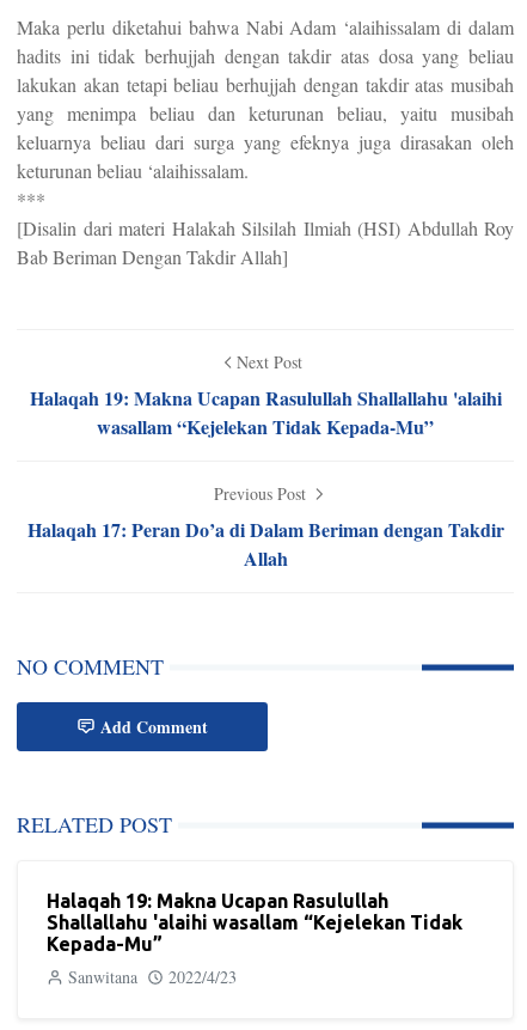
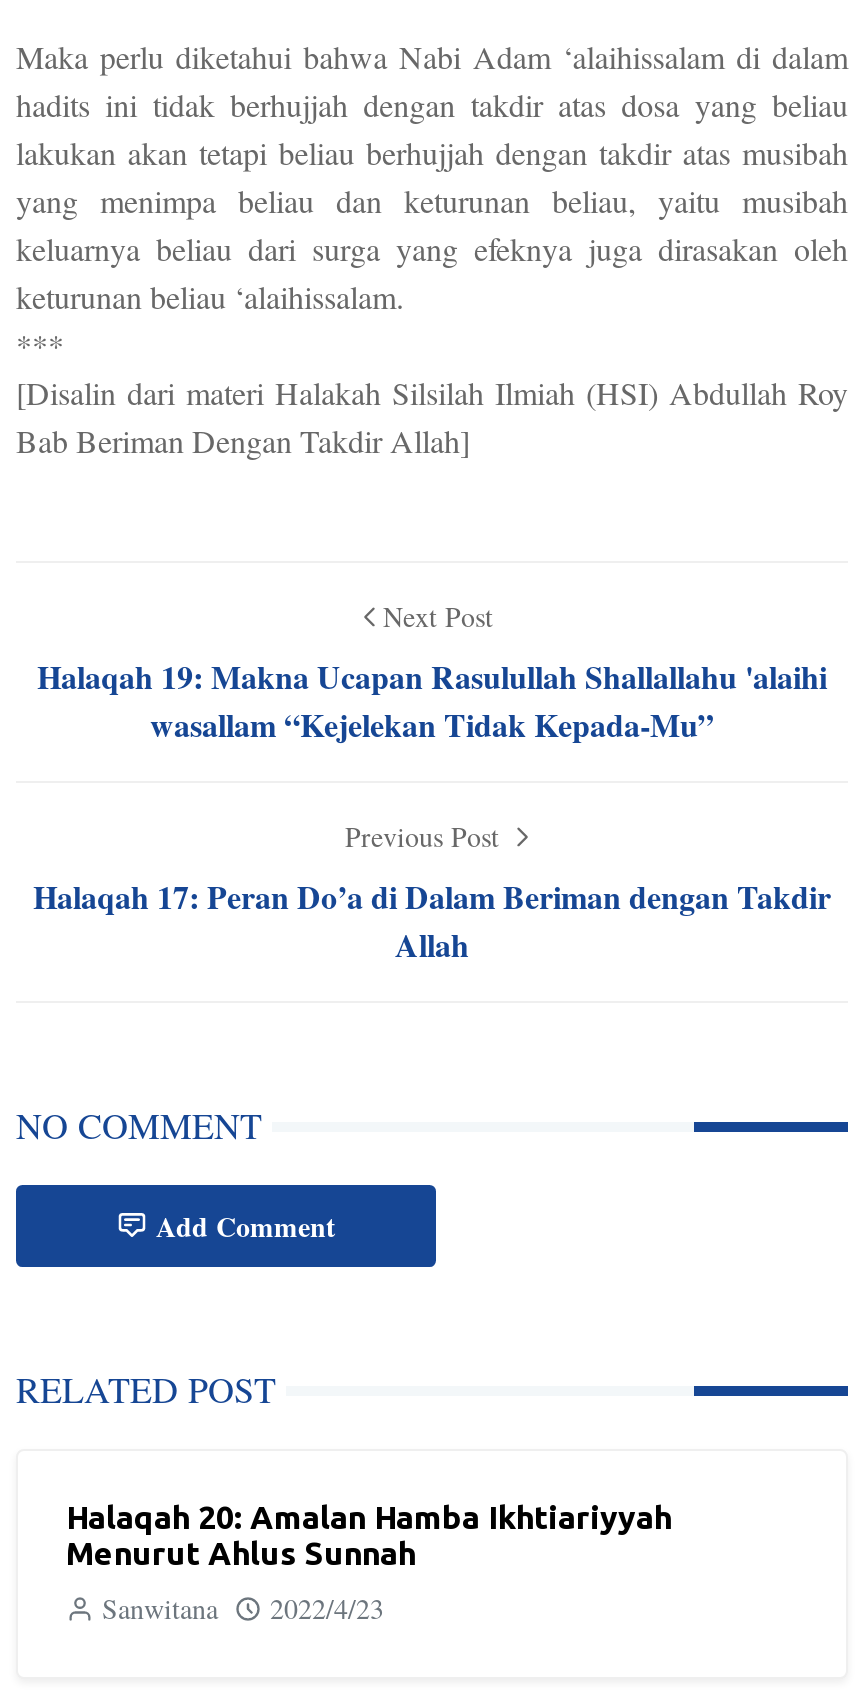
- Halaqah 19: Makna Ucapan Rasulullah
- Shallallahu 'alaihi wasallam “Kejelekan Tidak
- Kepada-Mu”
+ Halaqah 20: Amalan Hamba Ikhtiariyyah
+ Menurut Ahlus Sunnah
